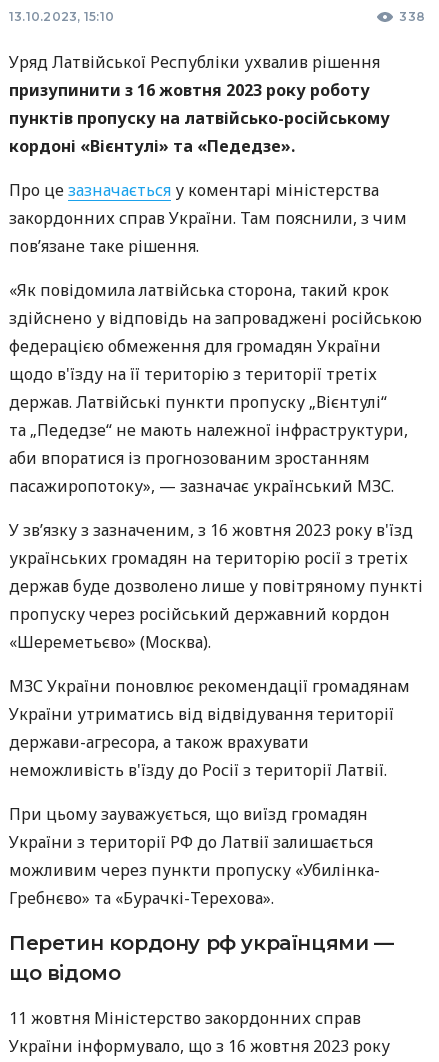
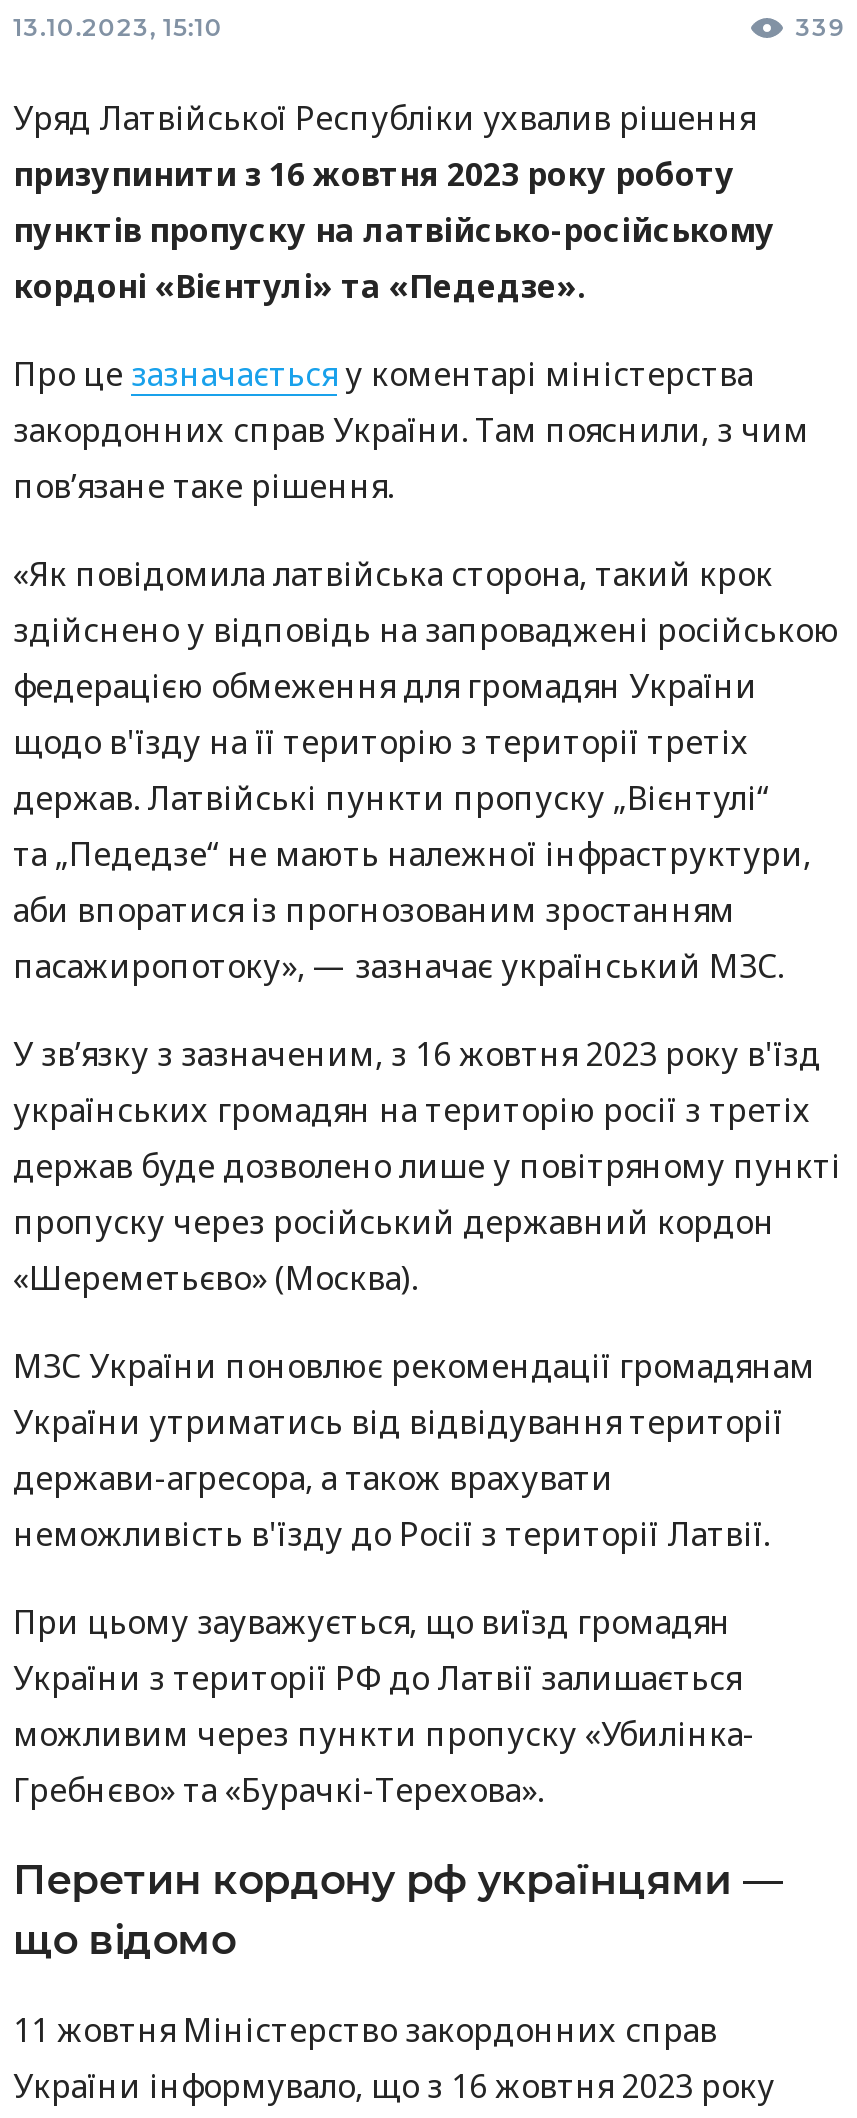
- 338
+ 339
